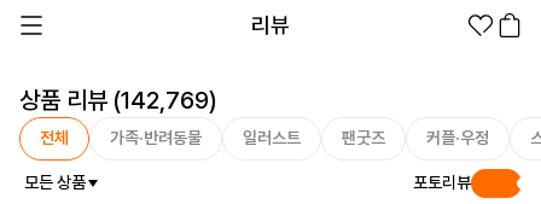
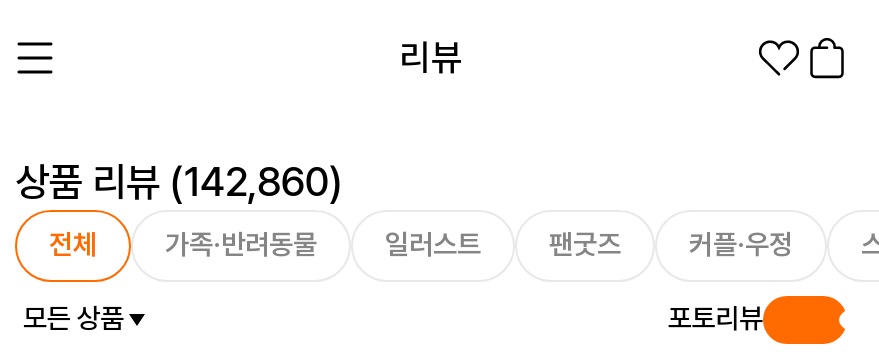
- 상품 리뷰 (142,769)
+ 상품 리뷰 (142,860)
